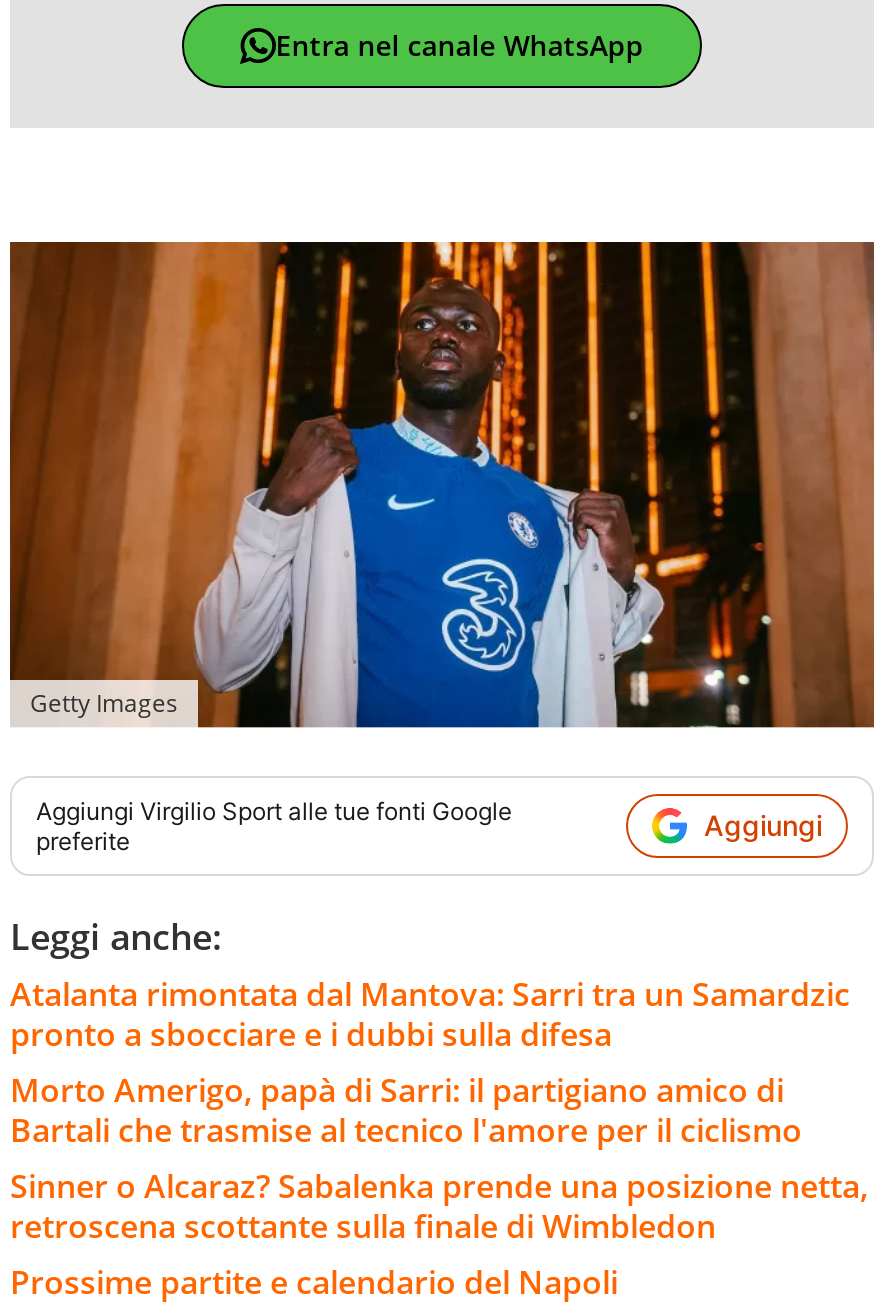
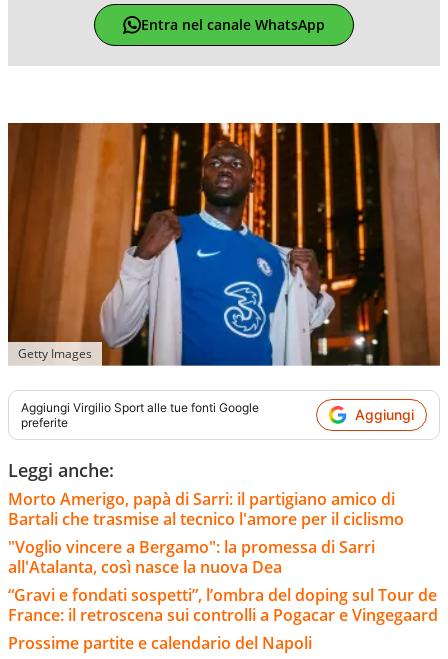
- Atalanta rimontata dal Mantova: Sarri tra un Samardzic
- pronto a sbocciare e i dubbi sulla difesa

moved up: Morto Amerigo, papà di Sarri: il partigiano amico di | Bartali che trasmise al tecnico l'amore per il ciclismo

- Sinner o Alcaraz? Sabalenka prende una posizione netta,
- retroscena scottante sulla finale di Wimbledon
+ "Voglio vincere a Bergamo": la promessa di Sarri
+ all'Atalanta, così nasce la nuova Dea
+ “Gravi e fondati sospetti”, l’ombra del doping sul Tour de
+ France: il retroscena sui controlli a Pogacar e Vingegaard
